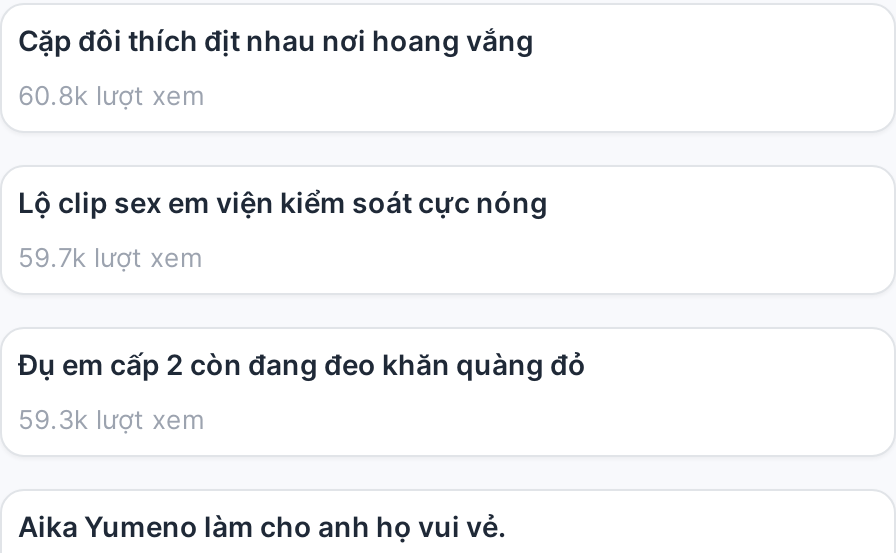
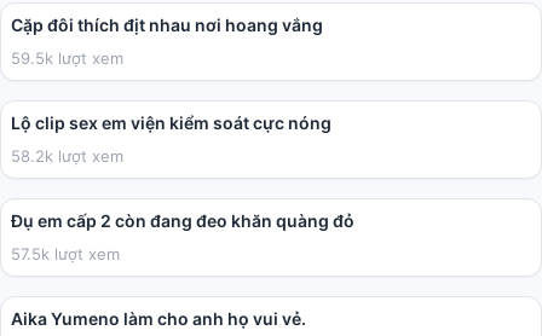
- 60.8k lượt xem
+ 59.5k lượt xem

- 59.7k lượt xem
+ 58.2k lượt xem

- 59.3k lượt xem
+ 57.5k lượt xem
